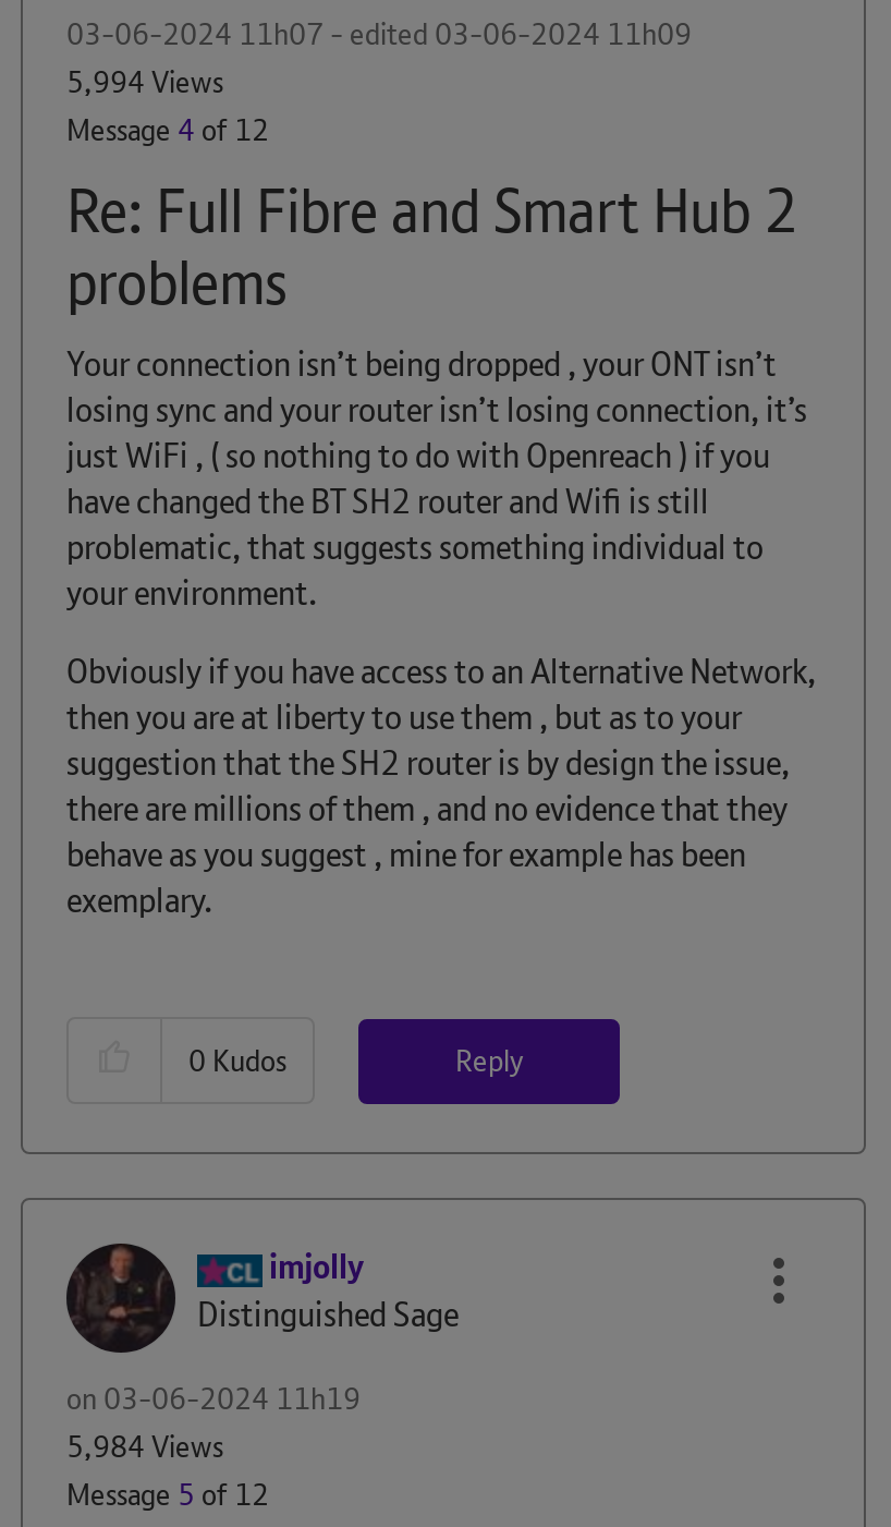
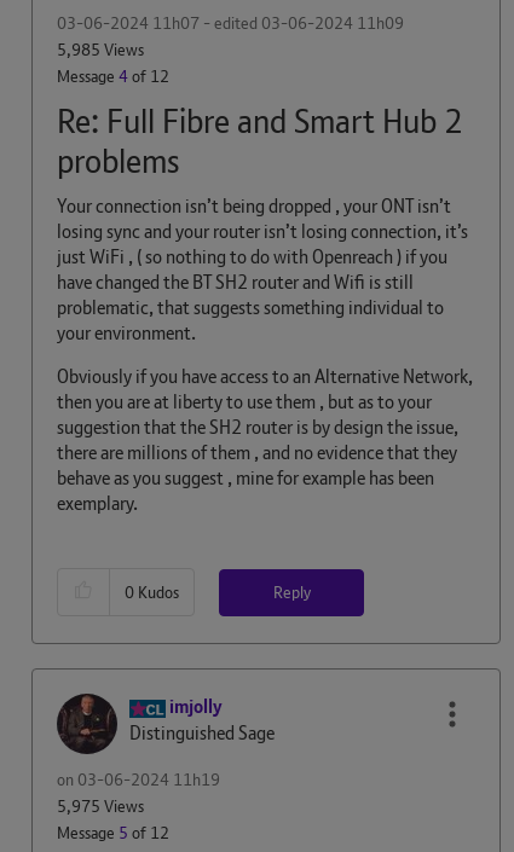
- 5,994 Views
+ 5,985 Views

- 5,984 Views
+ 5,975 Views
